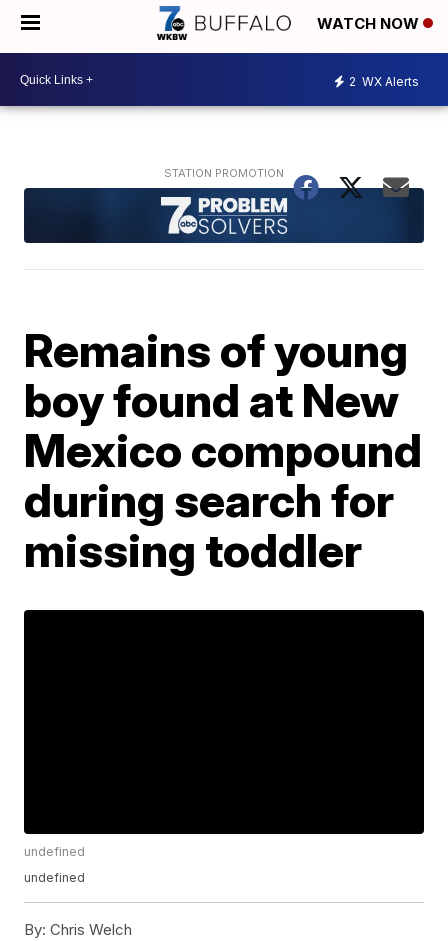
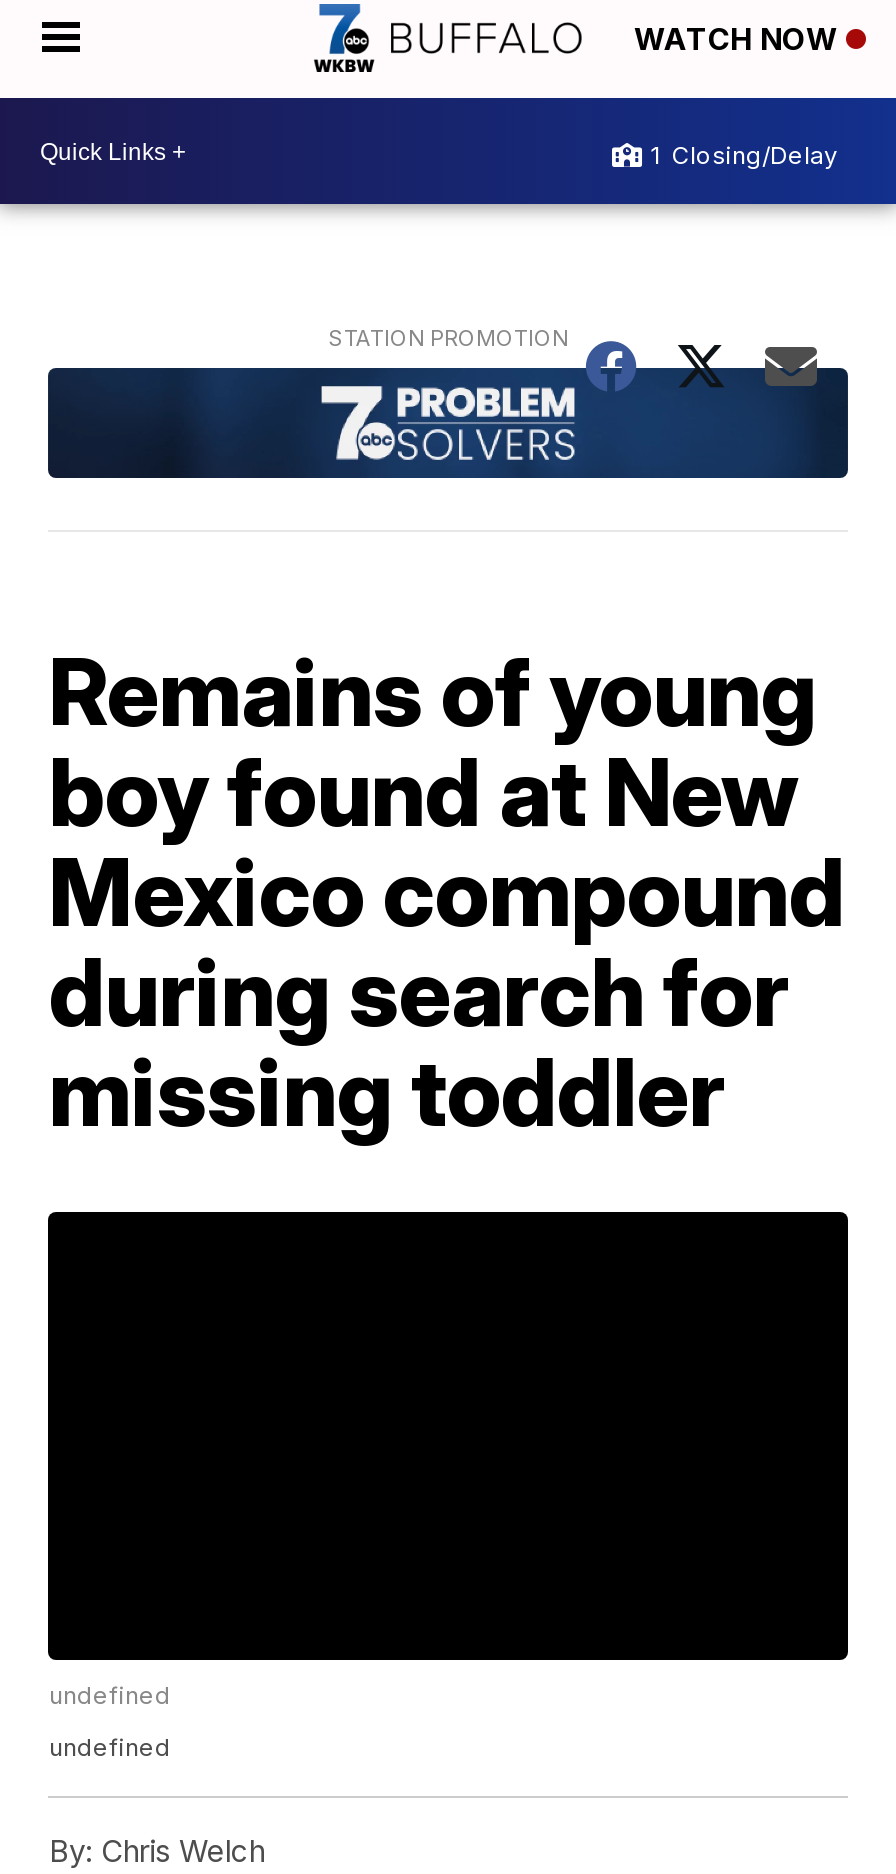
- 2 WX Alerts
+ 1 Closing/Delay
